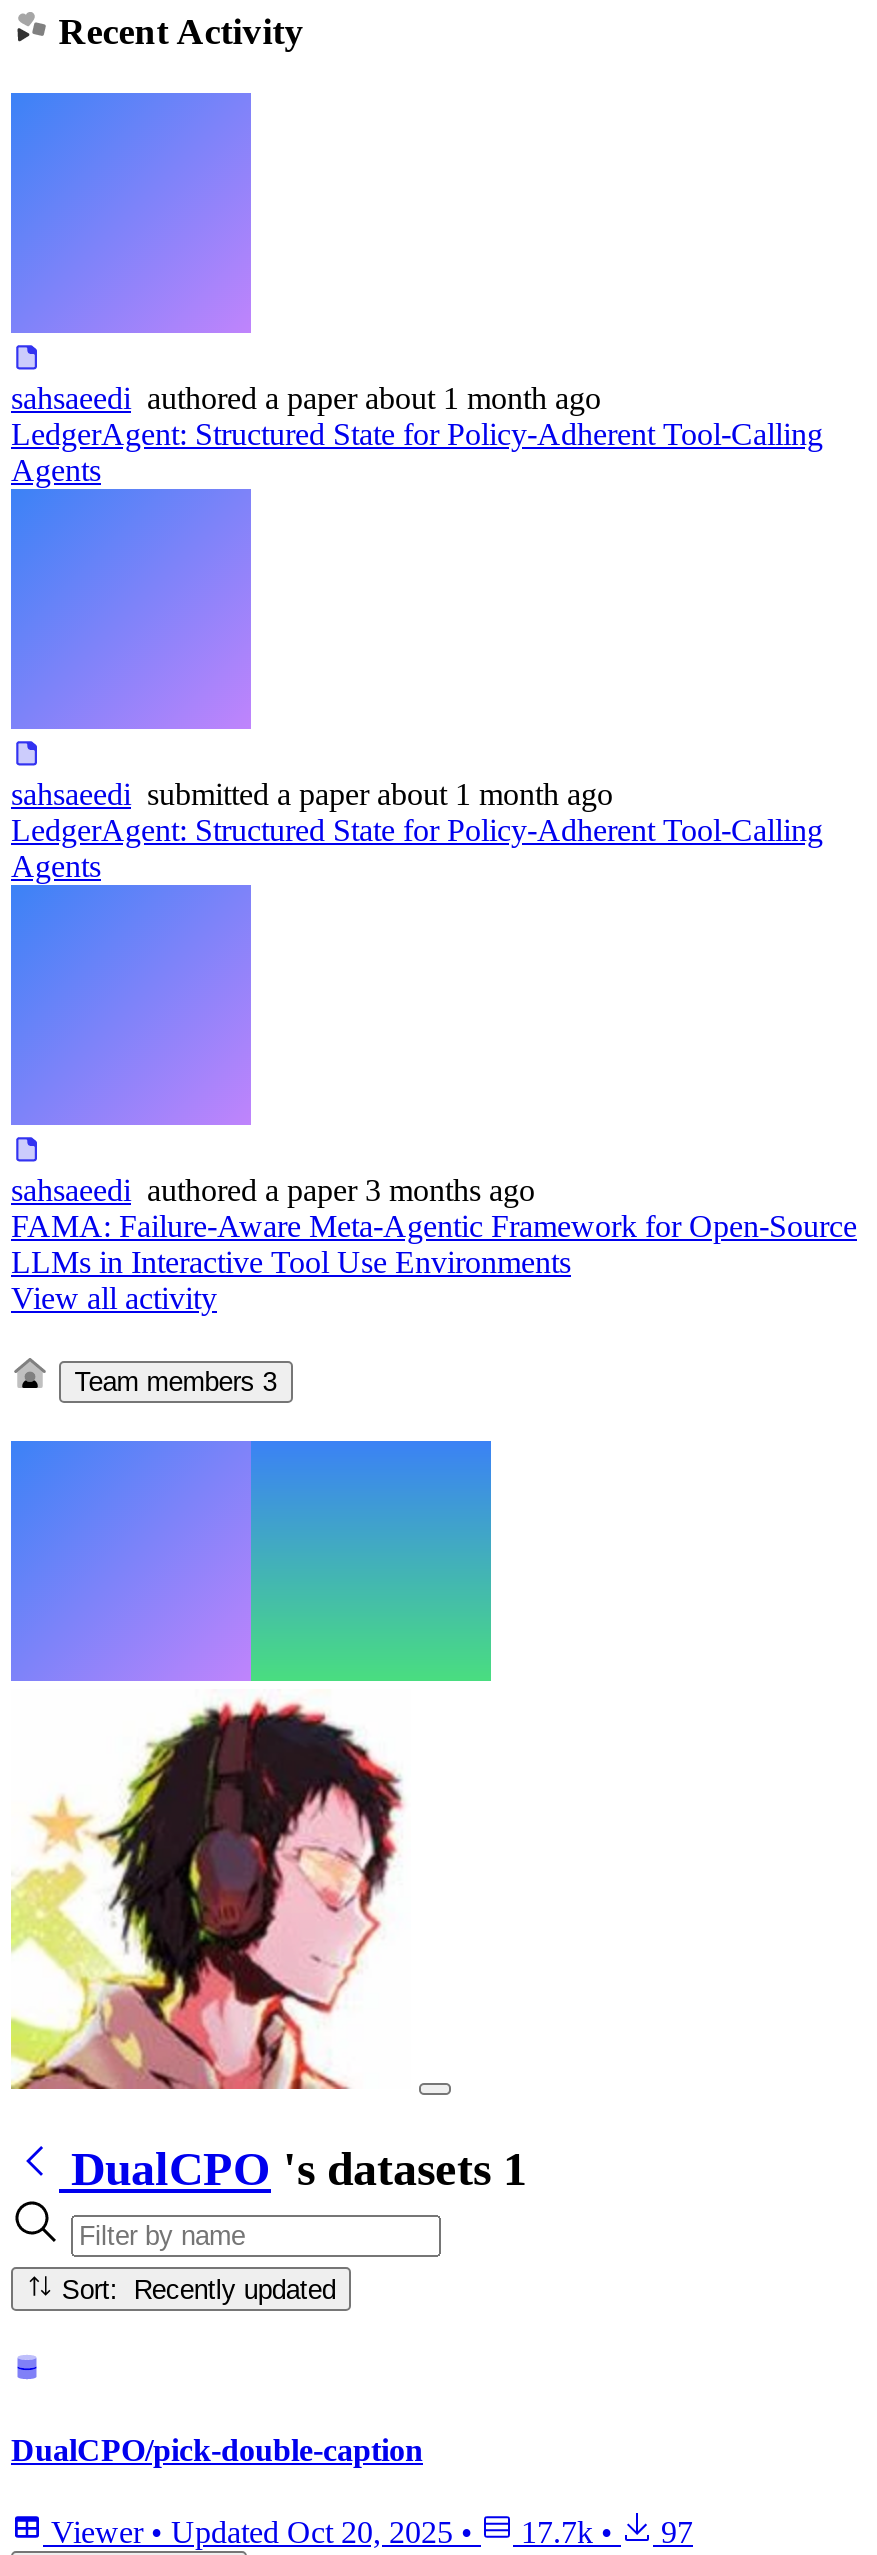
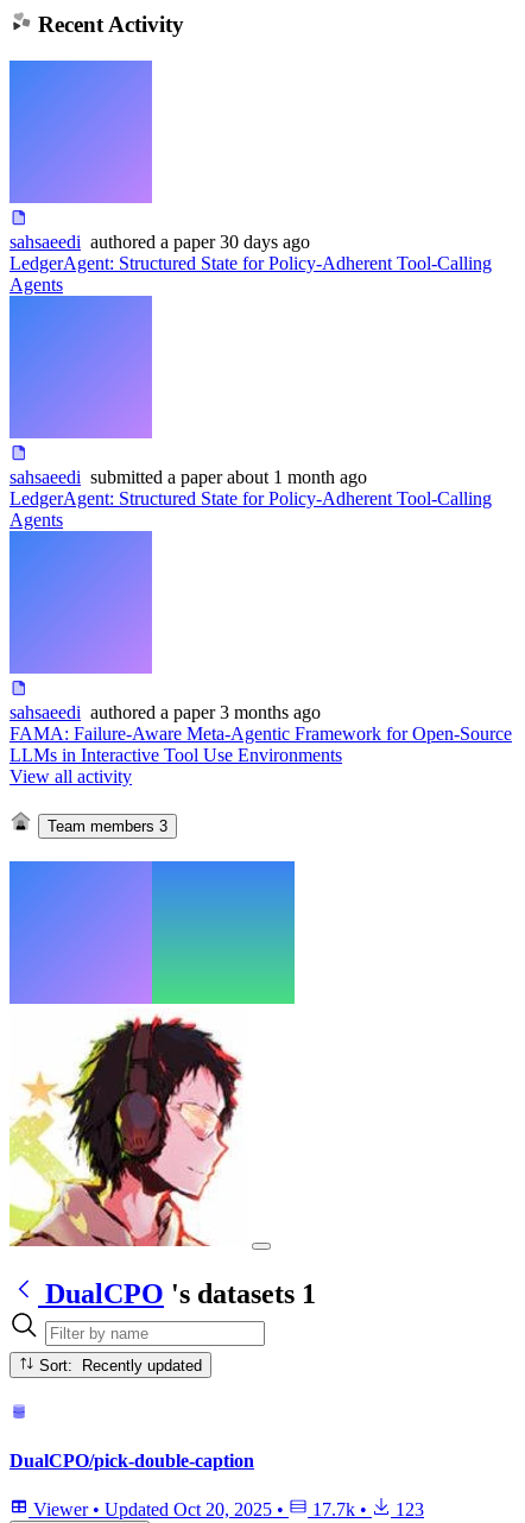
- sahsaeedi authored a paper about 1 month ago
+ sahsaeedi authored a paper 30 days ago

- Viewer • Updated Oct 20, 2025 • 17.7k • 97
+ Viewer • Updated Oct 20, 2025 • 17.7k • 123
